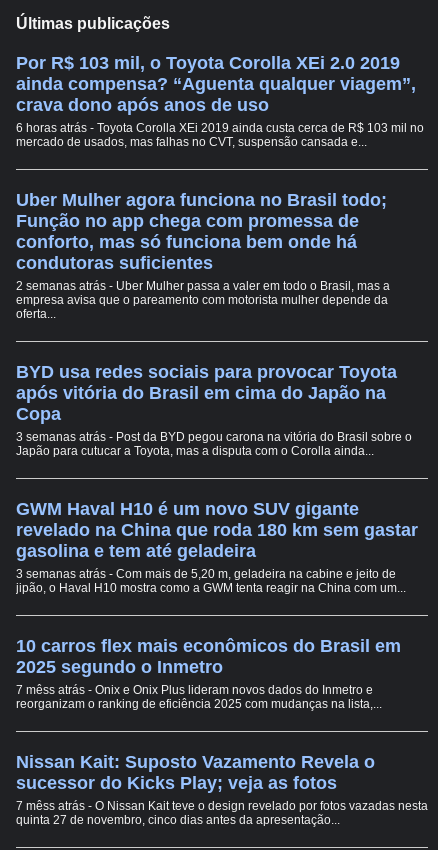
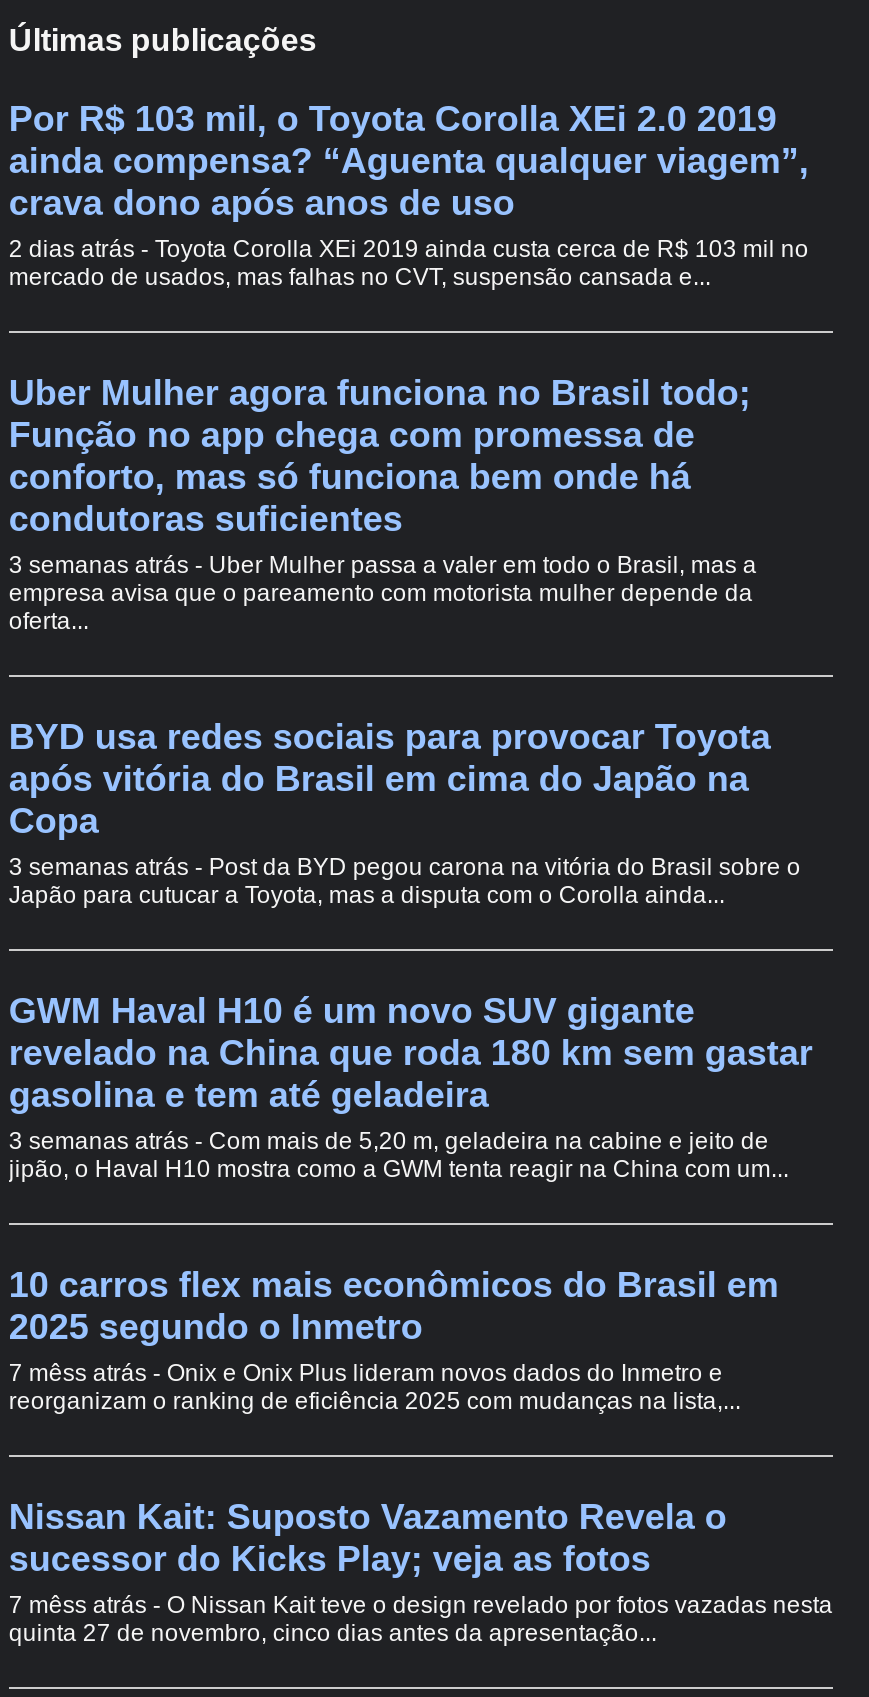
- 6 horas atrás - Toyota Corolla XEi 2019 ainda custa cerca de R$ 103 mil no
+ 2 dias atrás - Toyota Corolla XEi 2019 ainda custa cerca de R$ 103 mil no

- 2 semanas atrás - Uber Mulher passa a valer em todo o Brasil, mas a
+ 3 semanas atrás - Uber Mulher passa a valer em todo o Brasil, mas a
